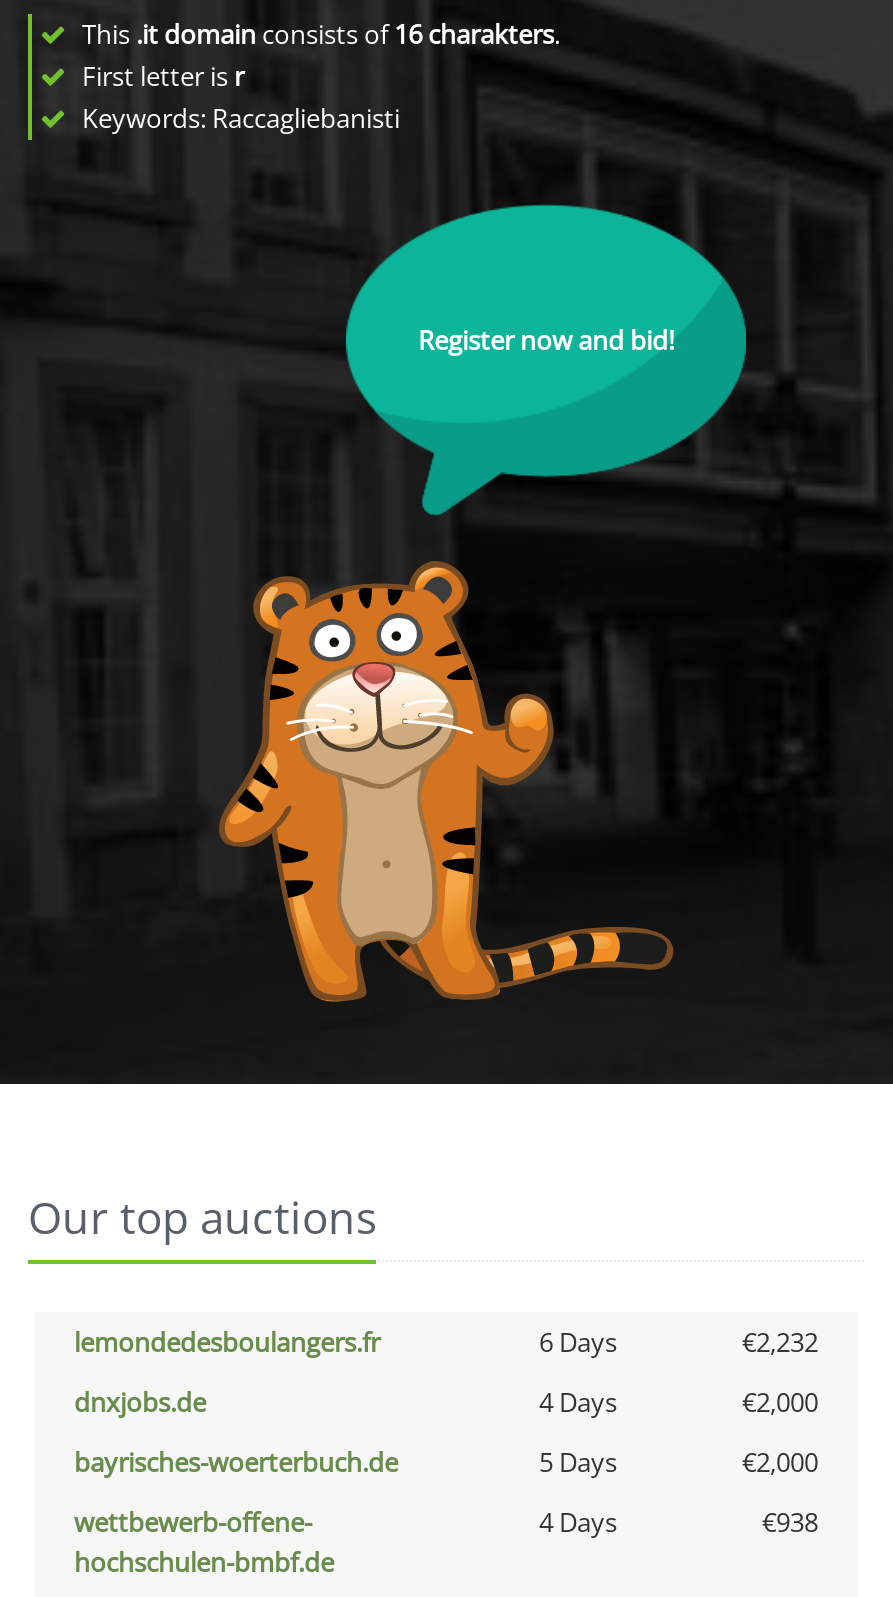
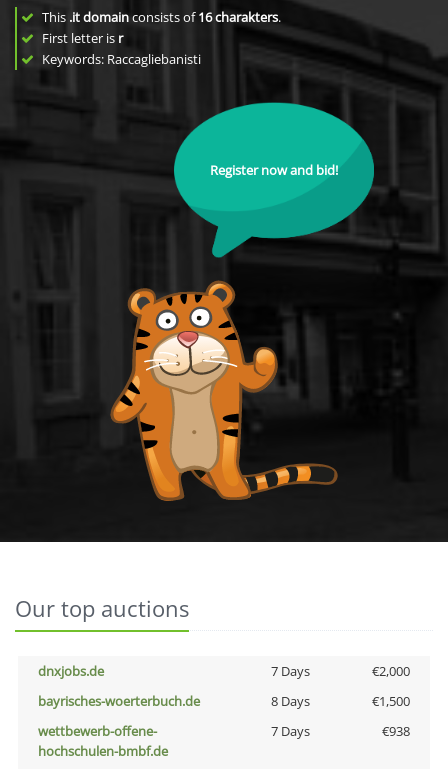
- lemondedesboulangers.fr
- 6 Days
- €2,232

- 4 Days
+ 7 Days

- 5 Days
+ 8 Days

- €2,000
+ €1,500

- 4 Days
+ 7 Days
